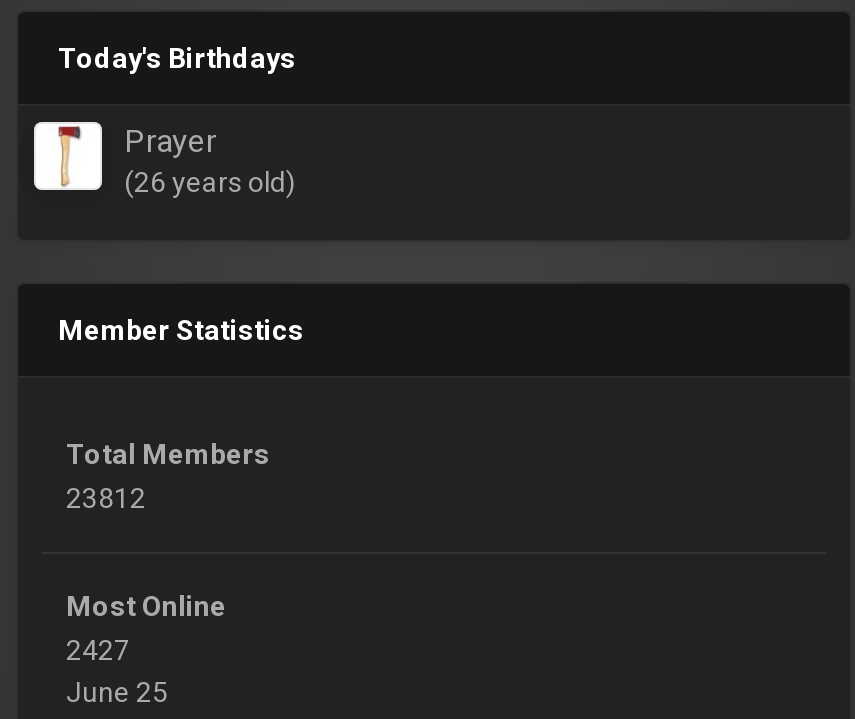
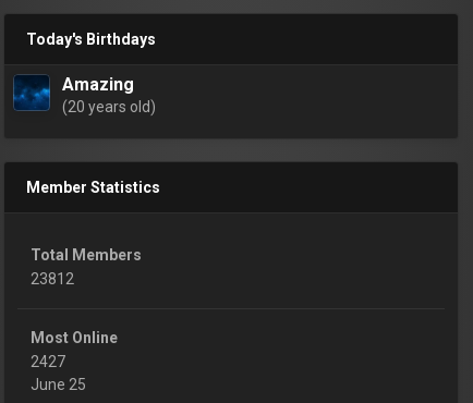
- [image]
- Prayer
- (26 years old)
+ [image]
+ Amazing
+ (20 years old)
